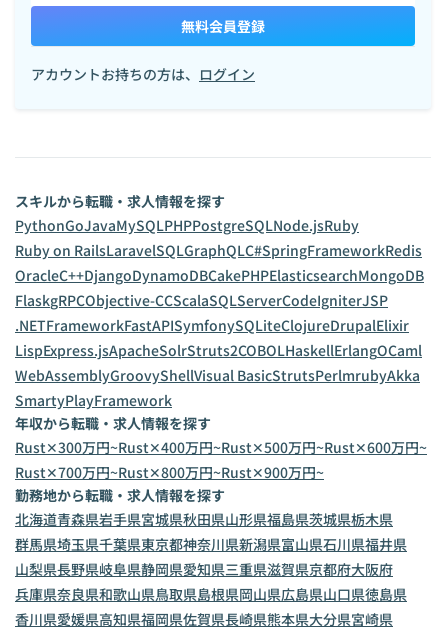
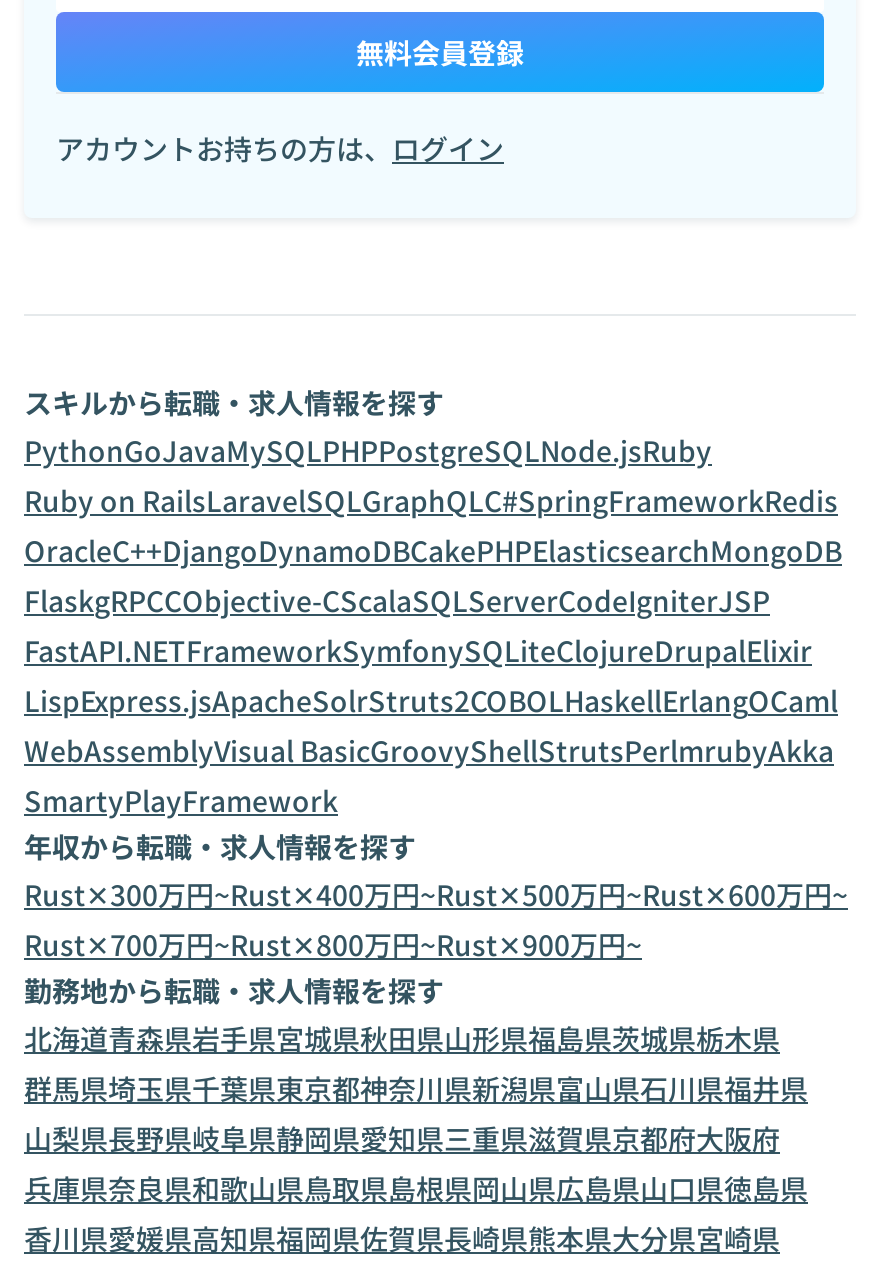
- FlaskgRPCObjective-CCScalaSQLServerCodeIgniterJSP
- .NETFrameworkFastAPISymfonySQLiteClojureDrupalElixir
+ FlaskgRPCCObjective-CScalaSQLServerCodeIgniterJSP
+ FastAPI.NETFrameworkSymfonySQLiteClojureDrupalElixir

- WebAssemblyGroovyShellVisual BasicStrutsPerlmrubyAkka
+ WebAssemblyVisual BasicGroovyShellStrutsPerlmrubyAkka
